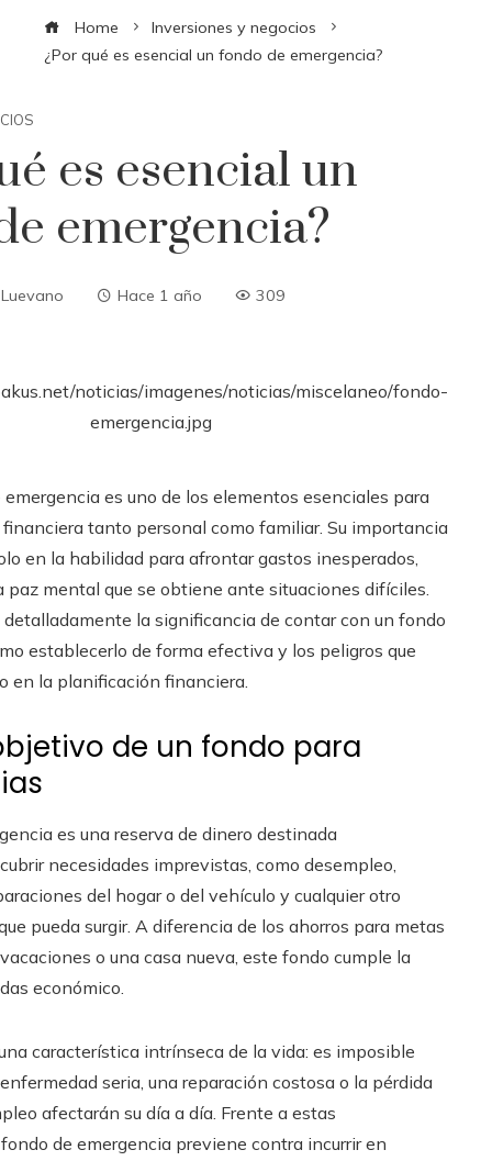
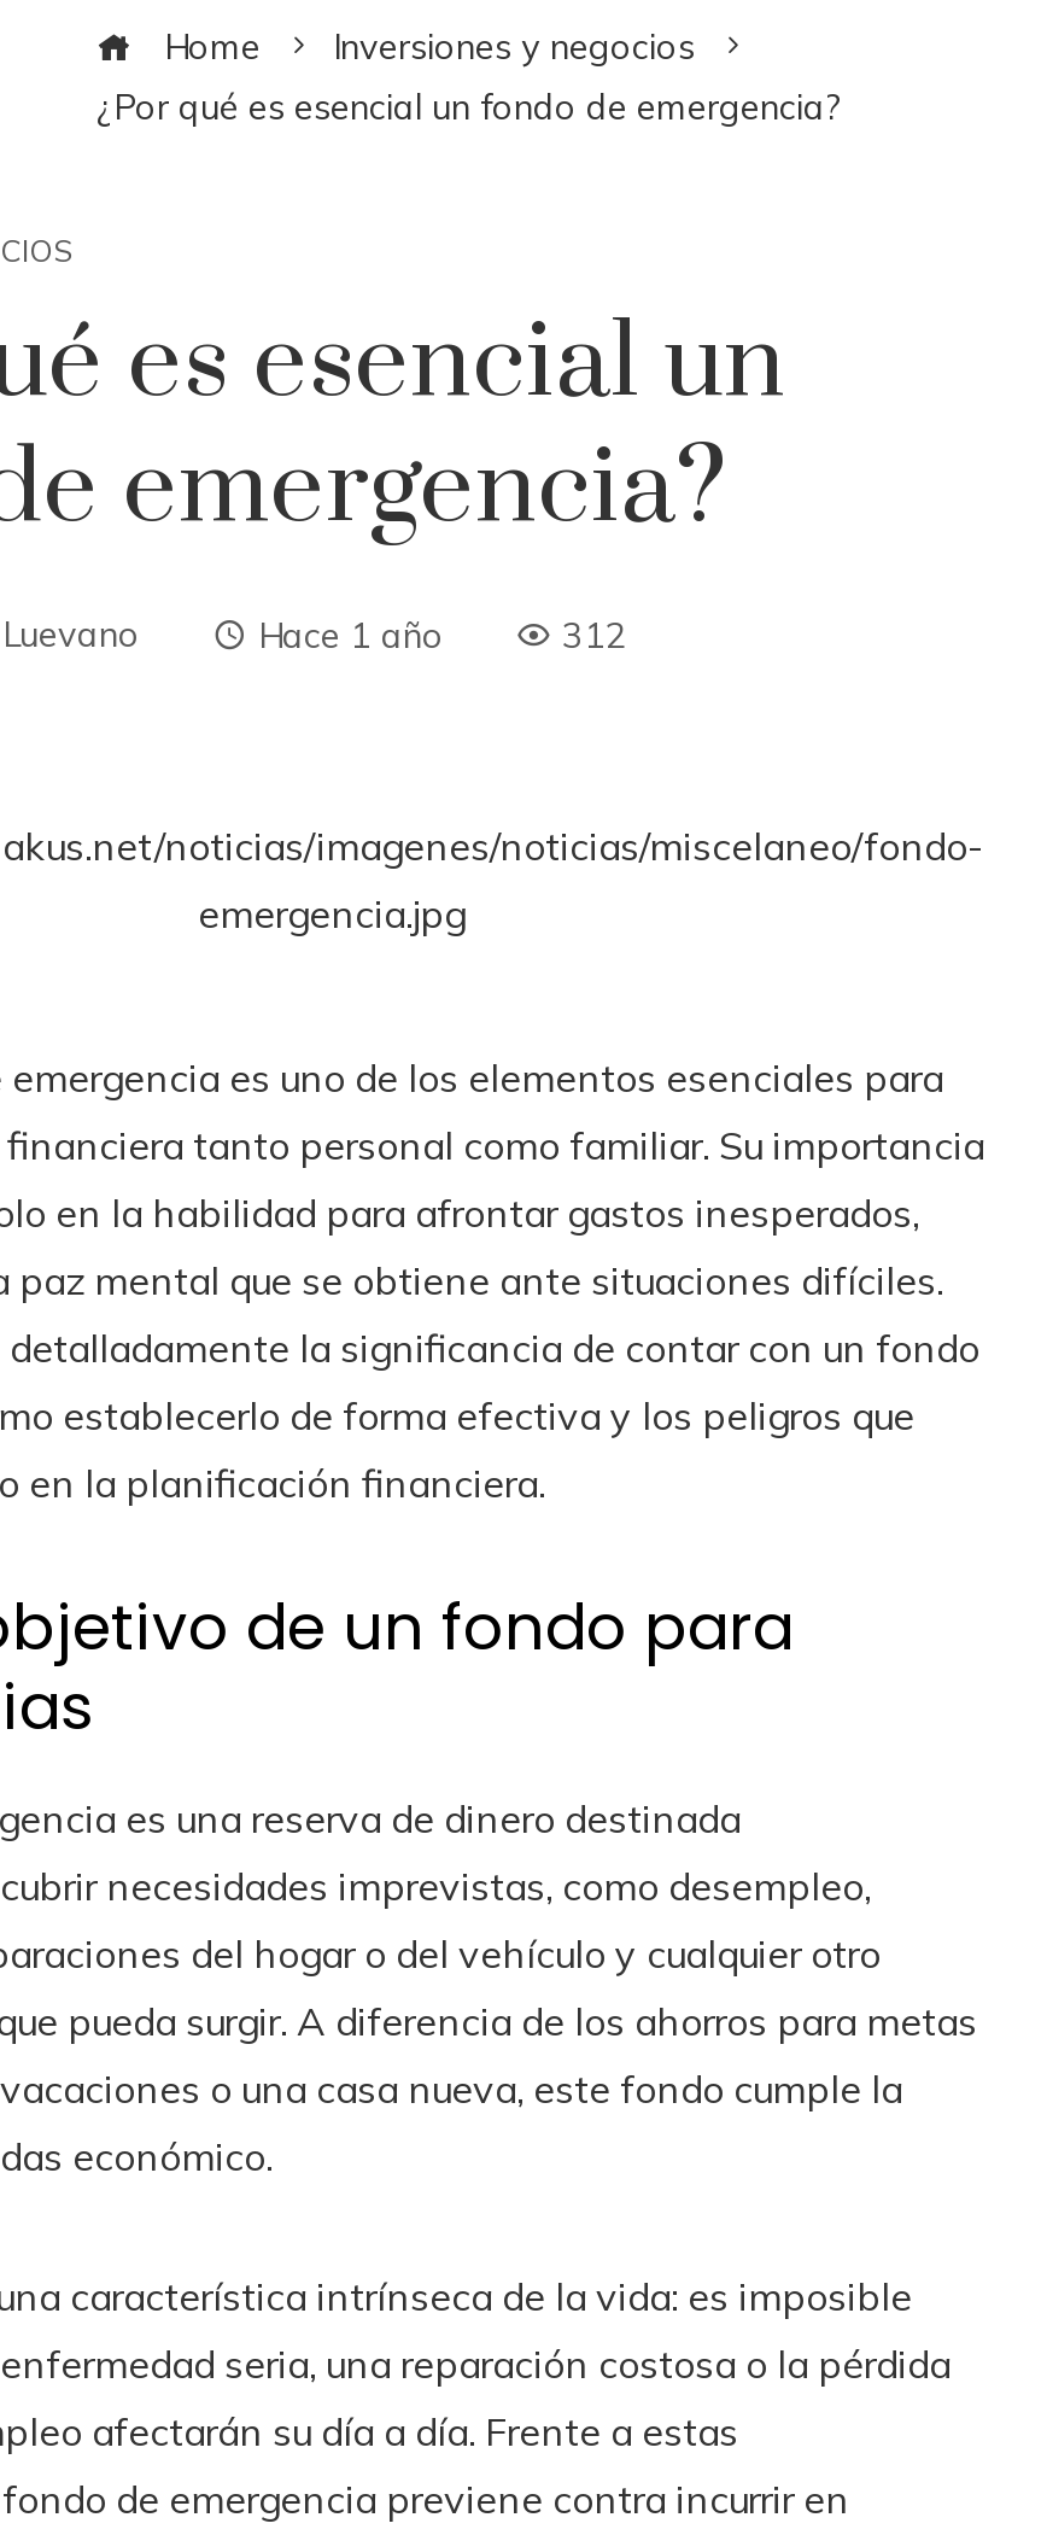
- 309
+ 312
